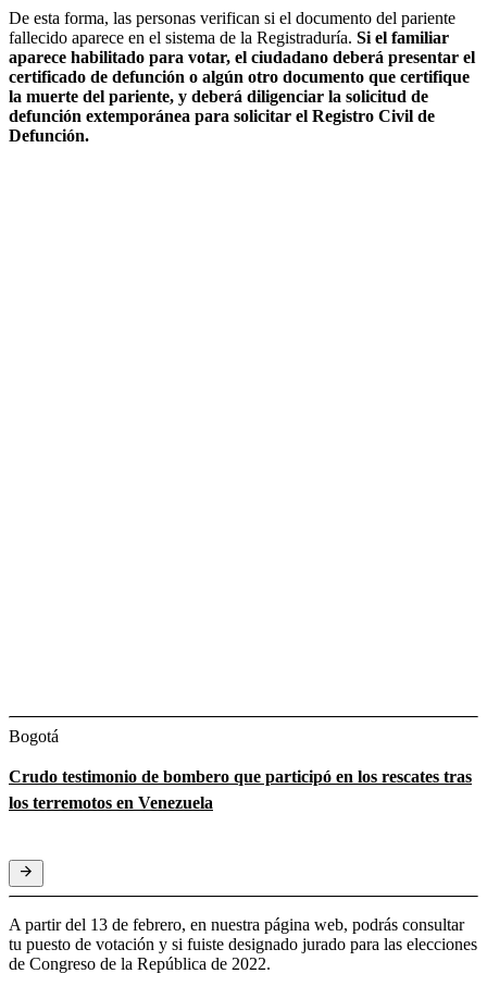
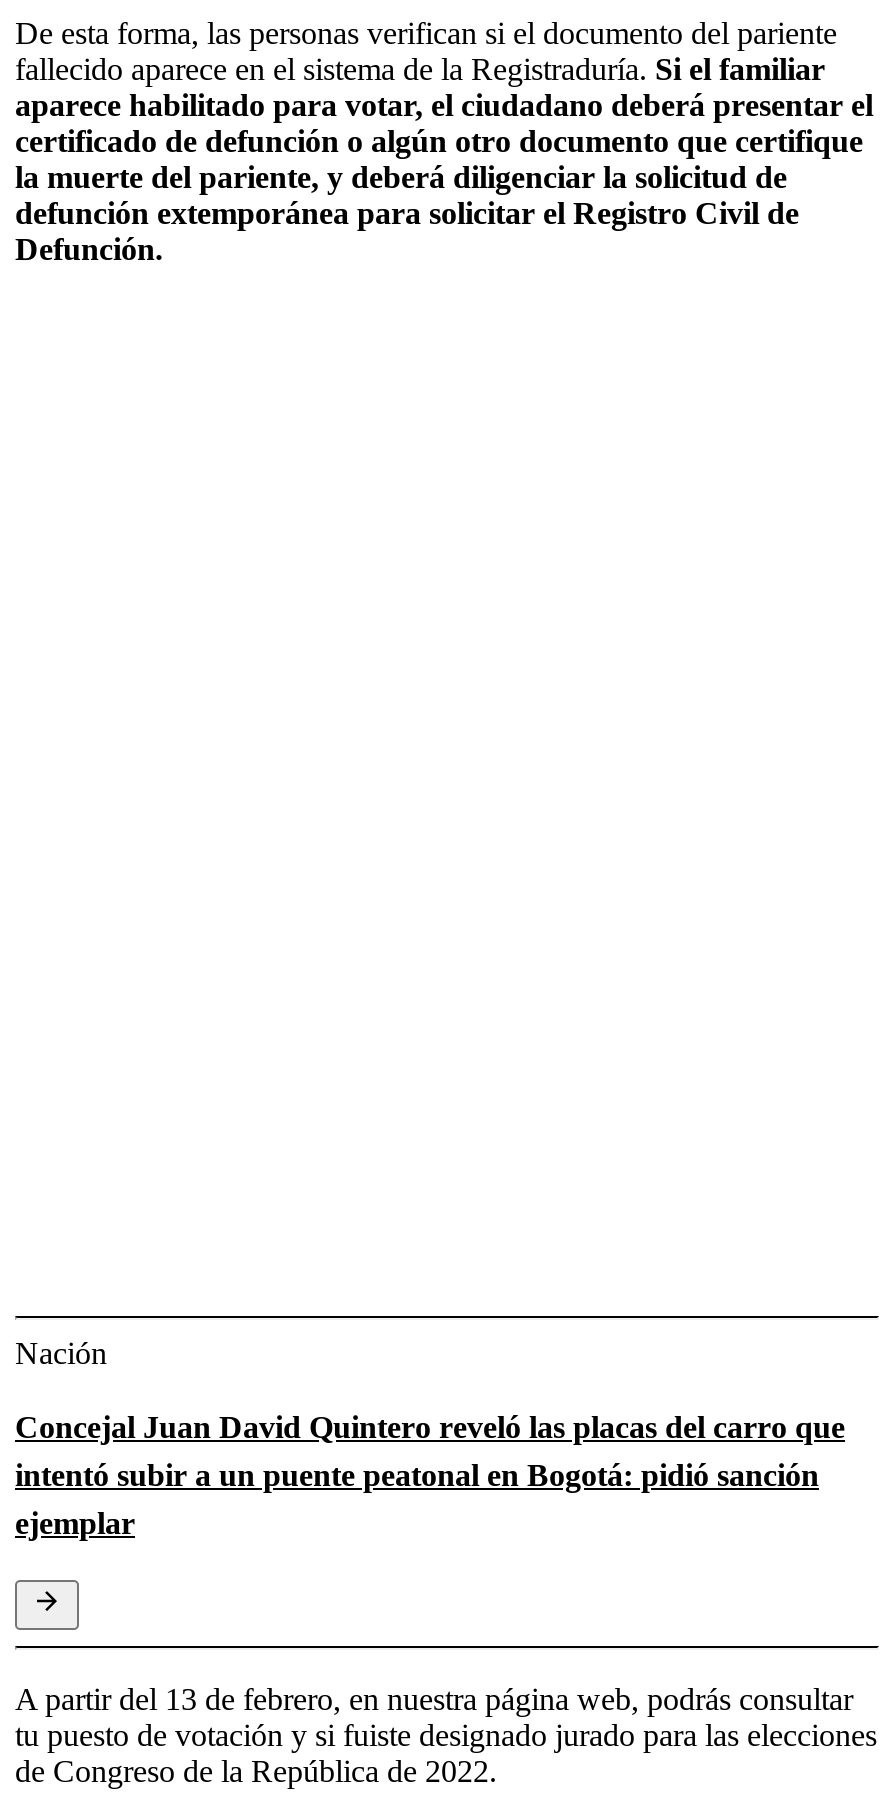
- Bogotá
+ Nación

- Crudo testimonio de bombero que participó en los rescates tras
- los terremotos en Venezuela
+ Concejal Juan David Quintero reveló las placas del carro que
+ intentó subir a un puente peatonal en Bogotá: pidió sanción
+ ejemplar
